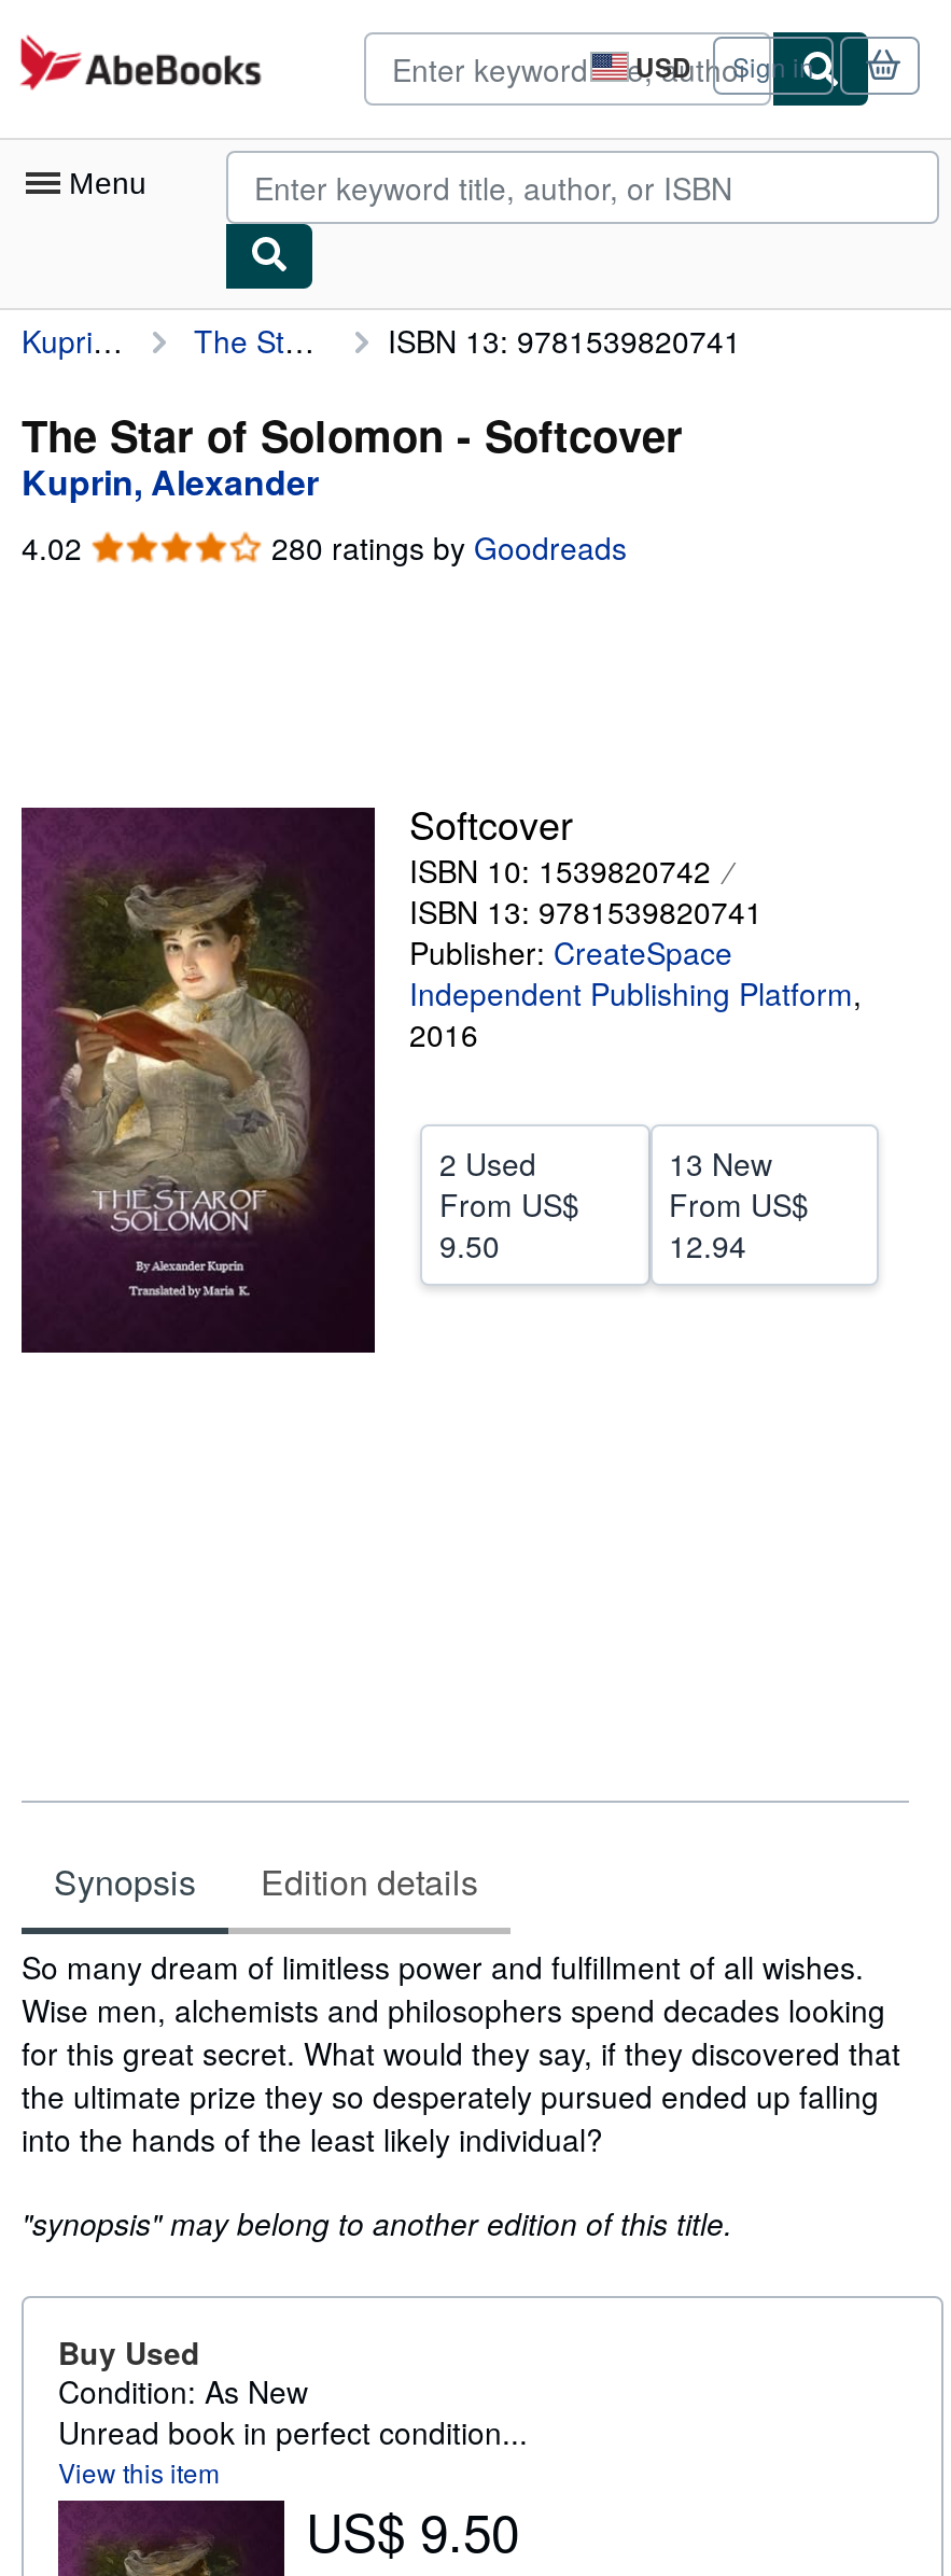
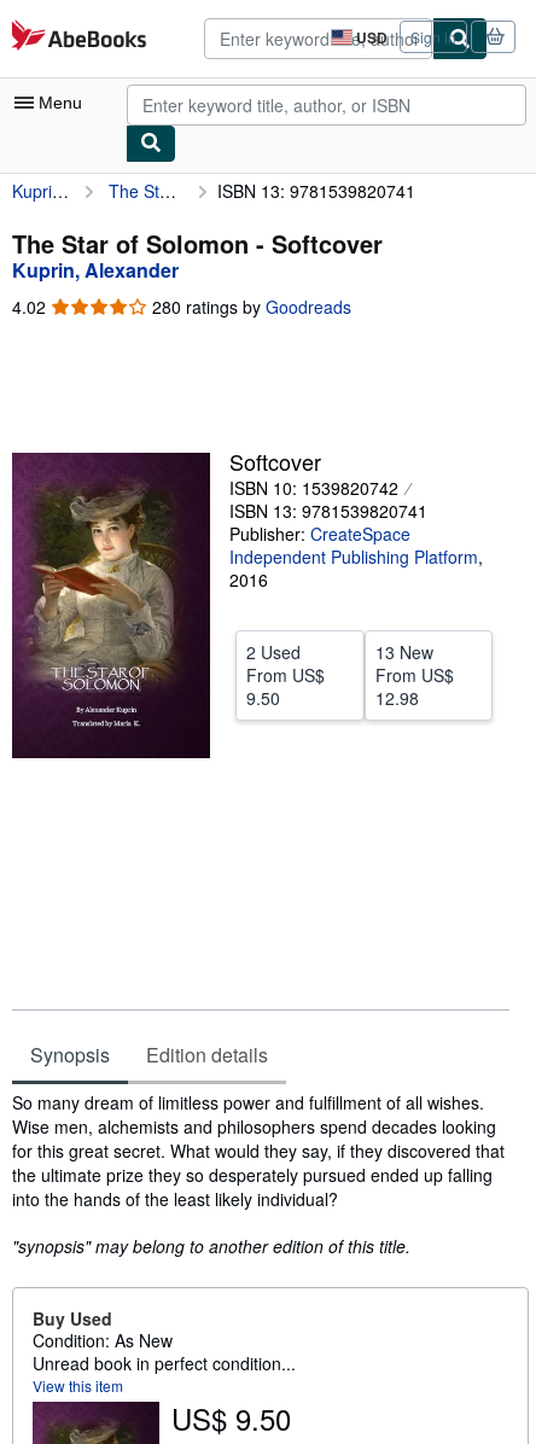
- 12.94
+ 12.98
